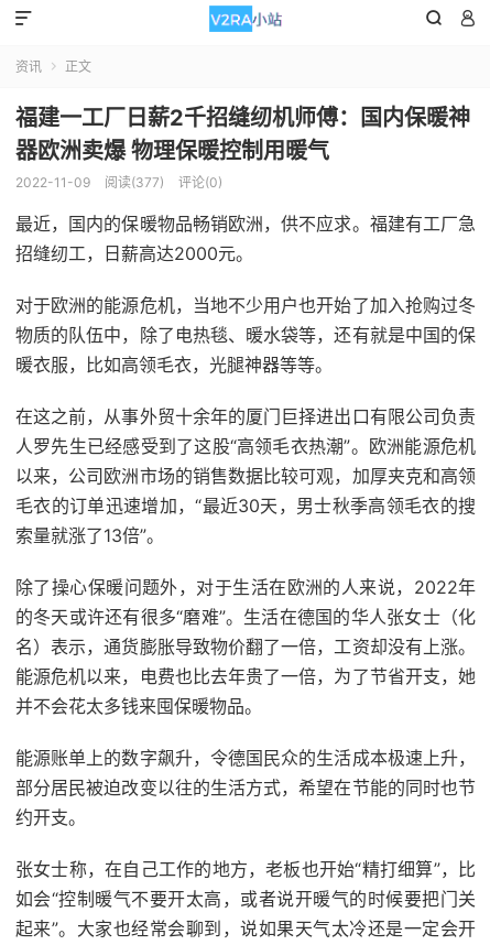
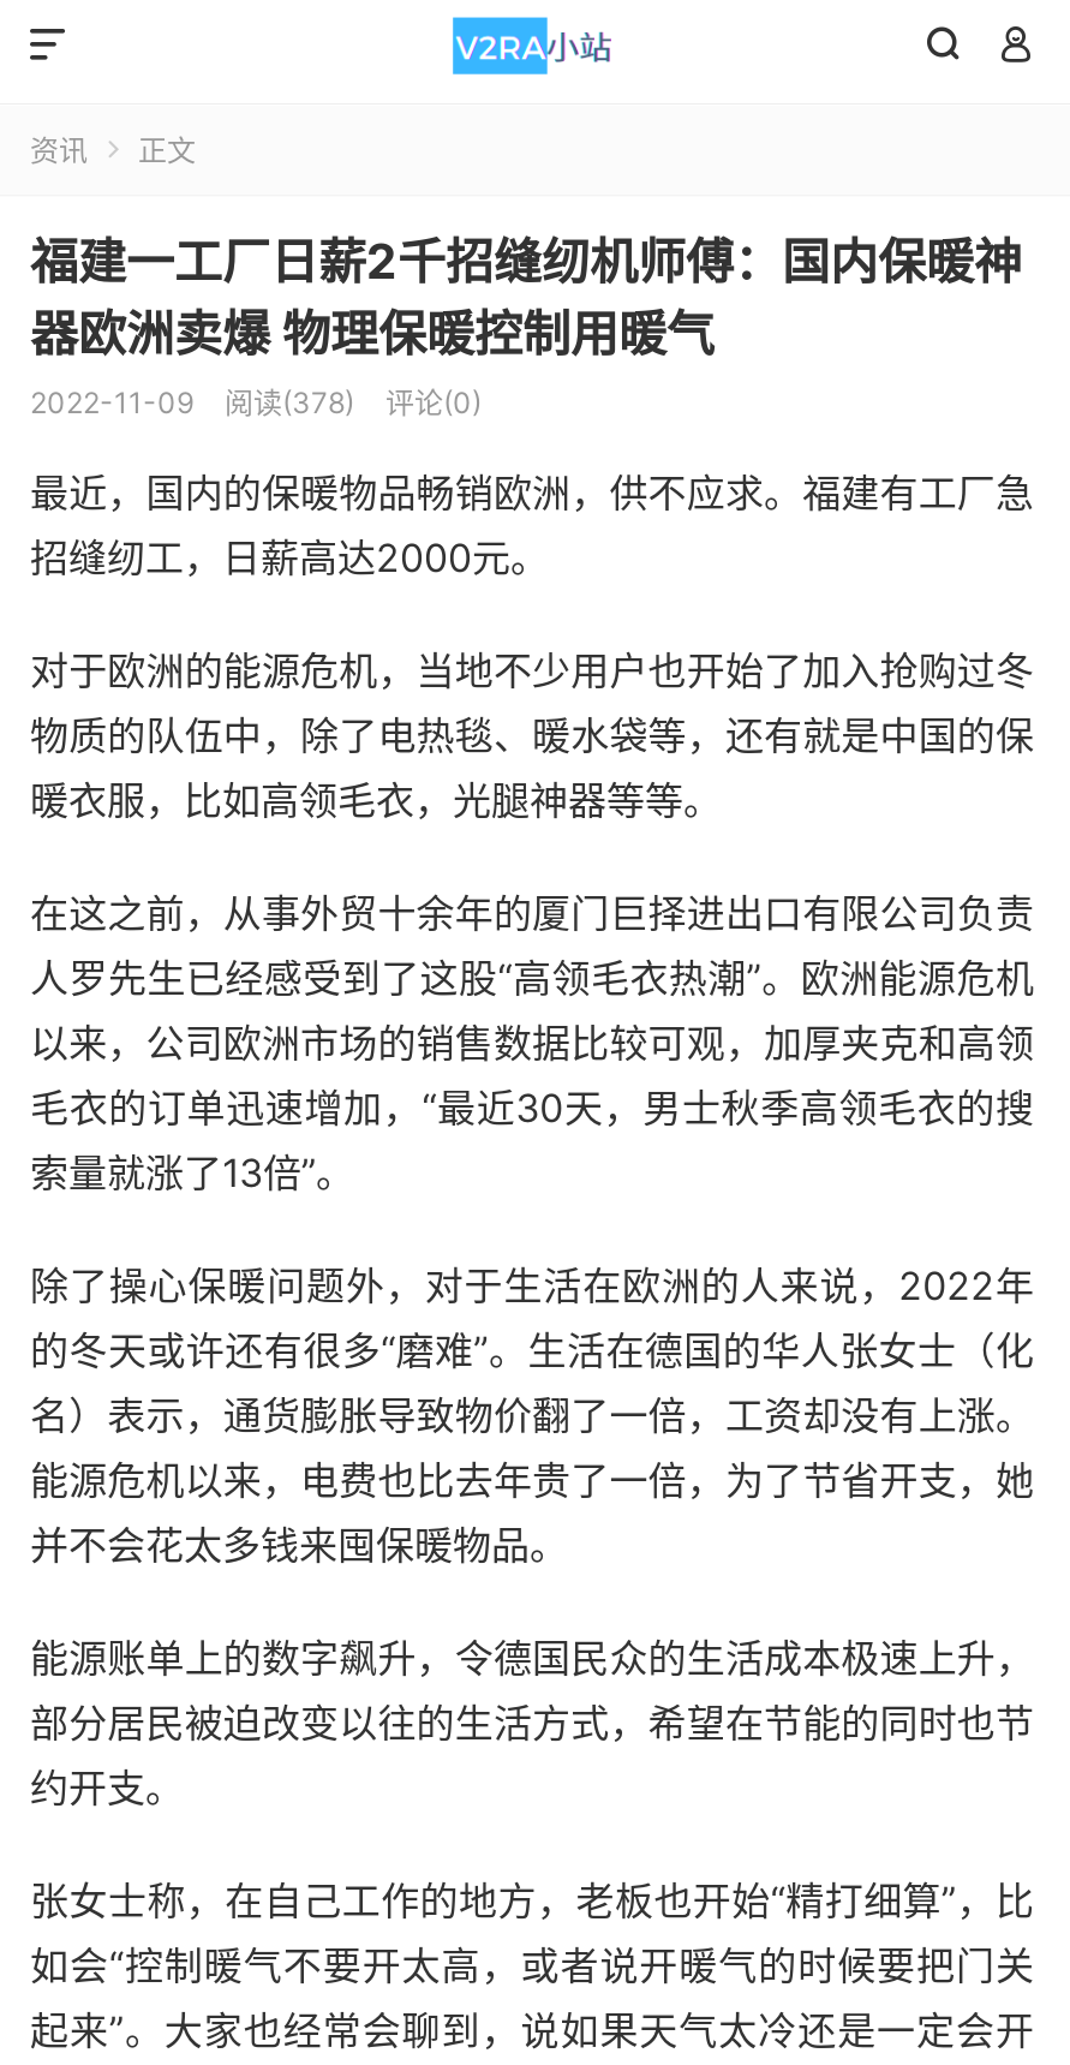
- 2022-11-09 阅读(377) 评论(0)
+ 2022-11-09 阅读(378) 评论(0)
